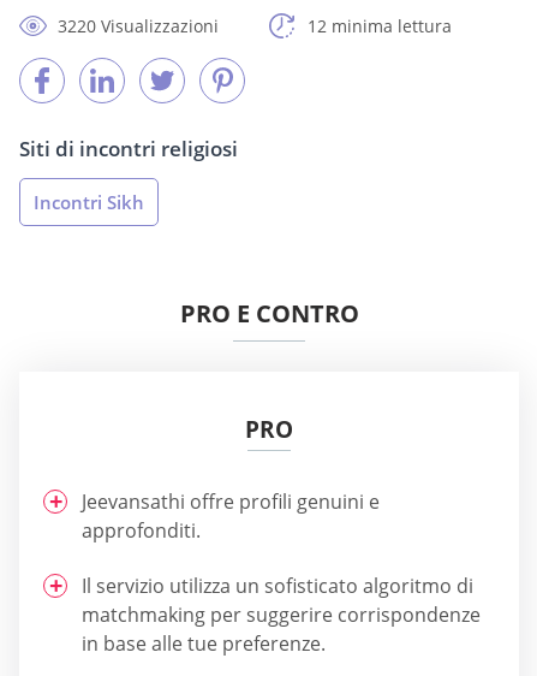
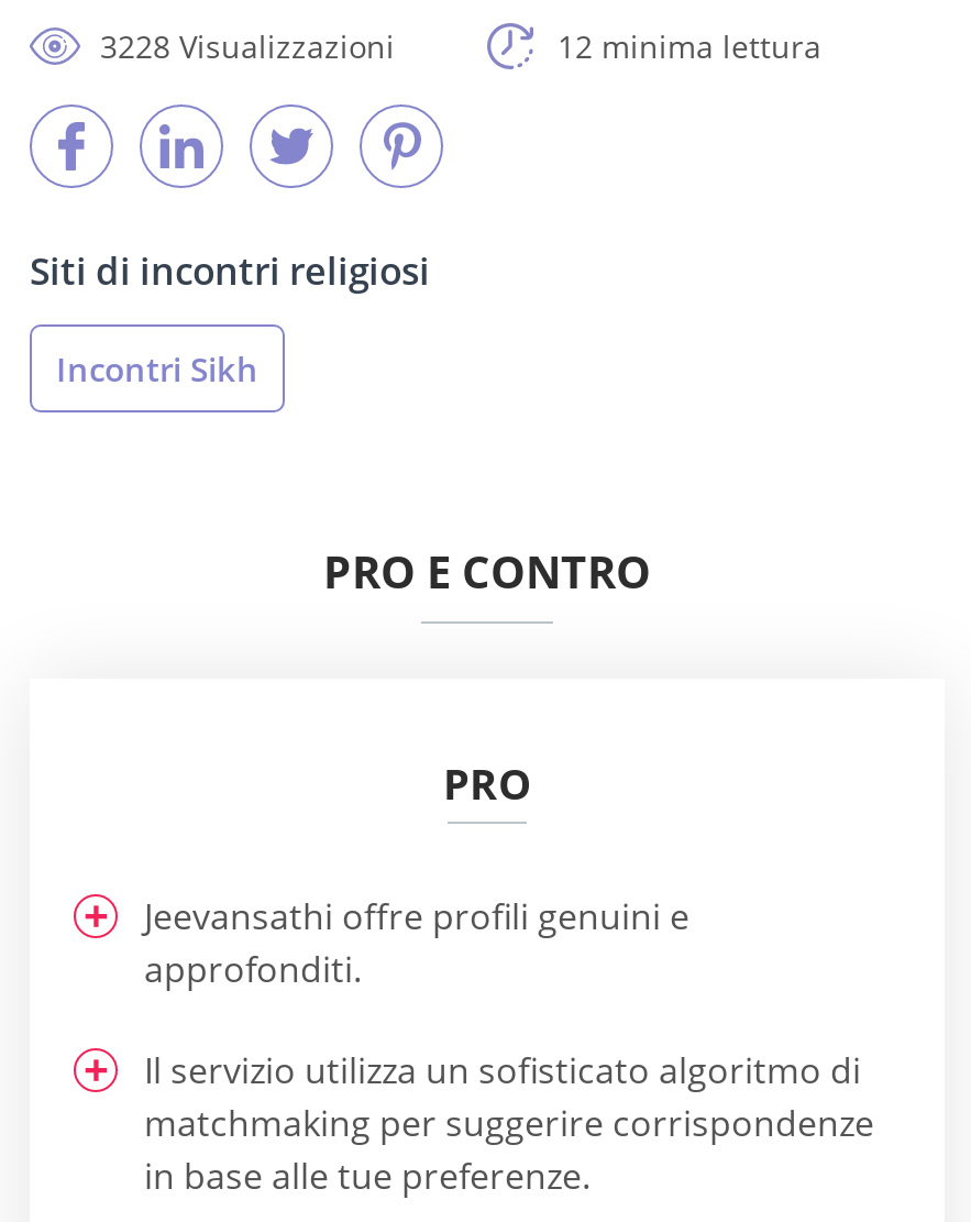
- 3220 Visualizzazioni
+ 3228 Visualizzazioni
